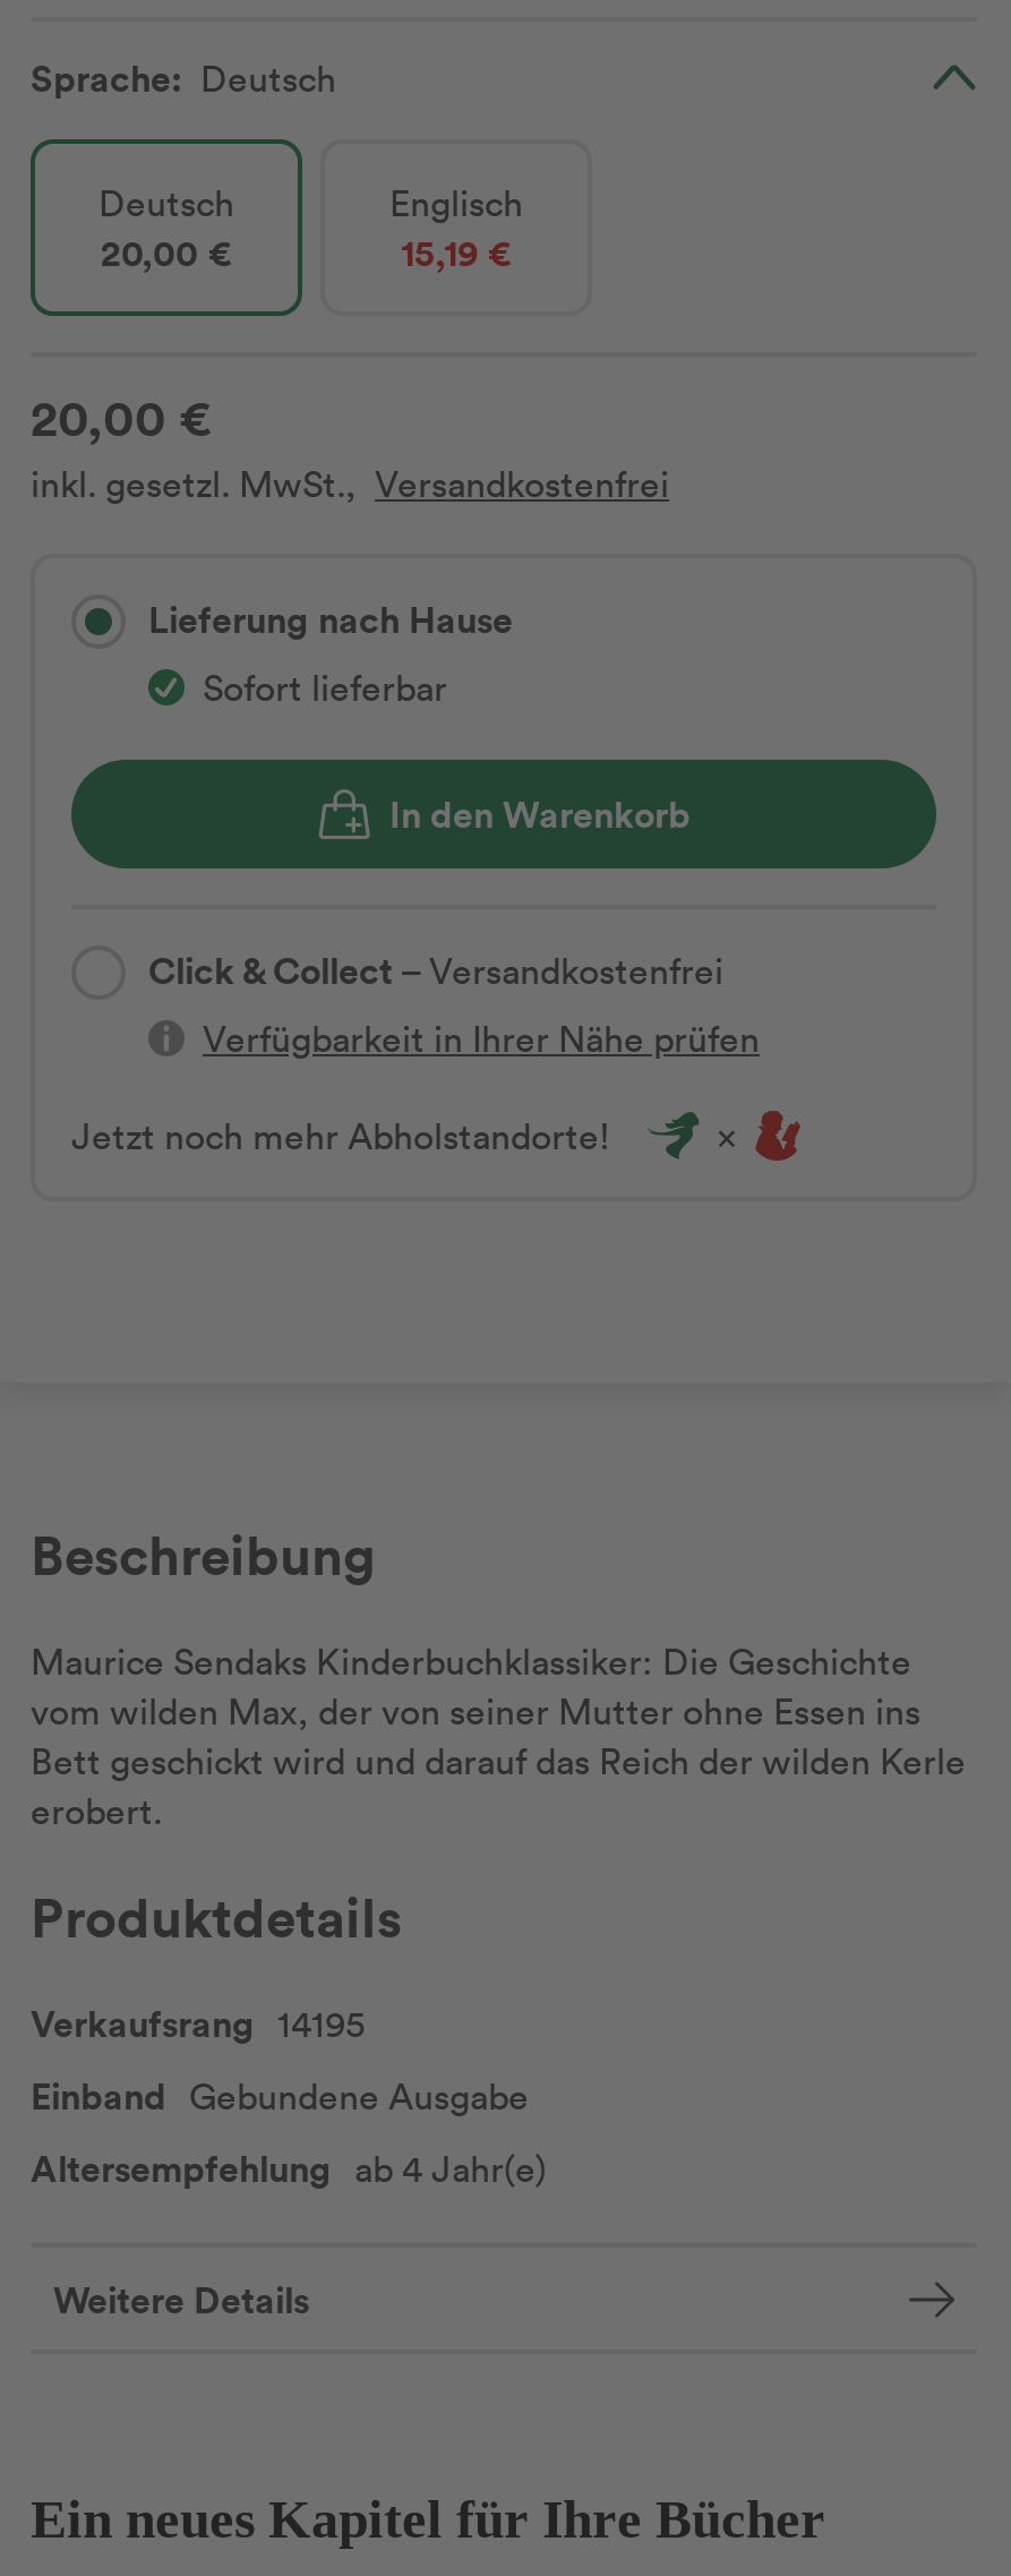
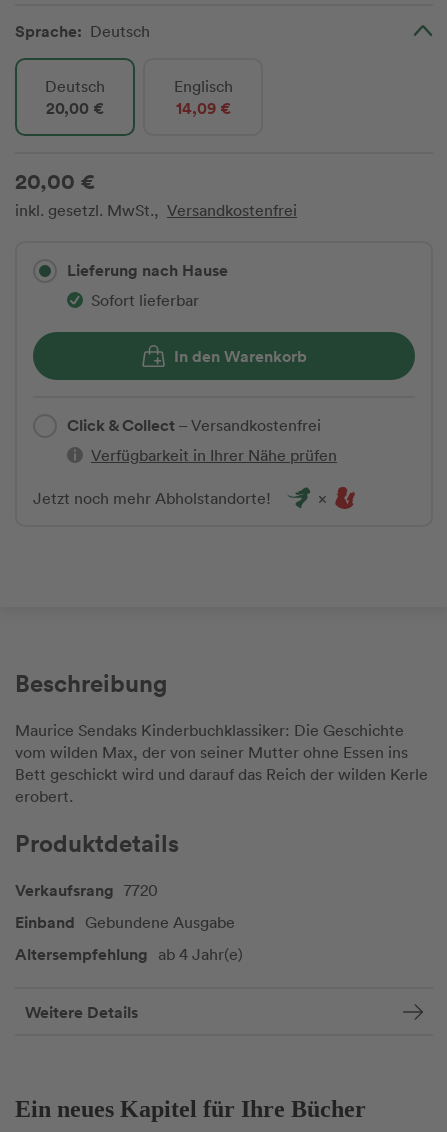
- 15,19 €
+ 14,09 €

- Verkaufsrang 14195
+ Verkaufsrang 7720
